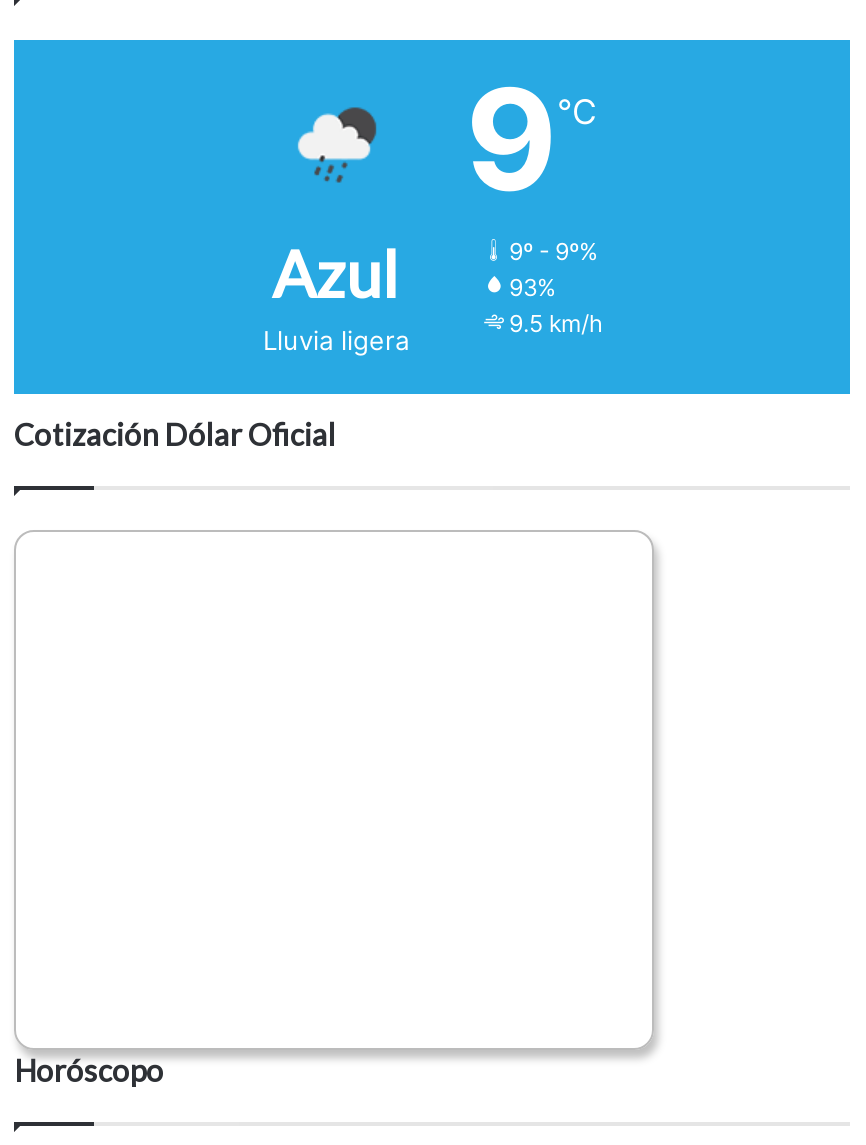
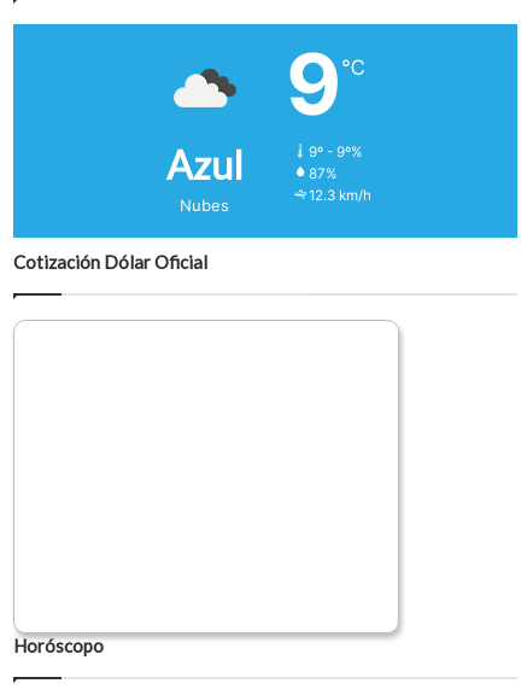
- [image]
+ [image]

- 93%
+ 87%

- 9.5 km/h
+ 12.3 km/h

- Lluvia ligera
+ Nubes
